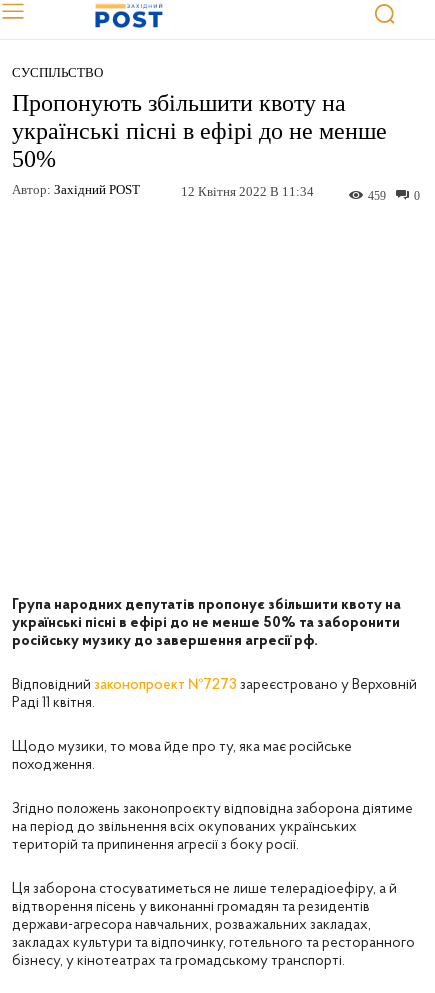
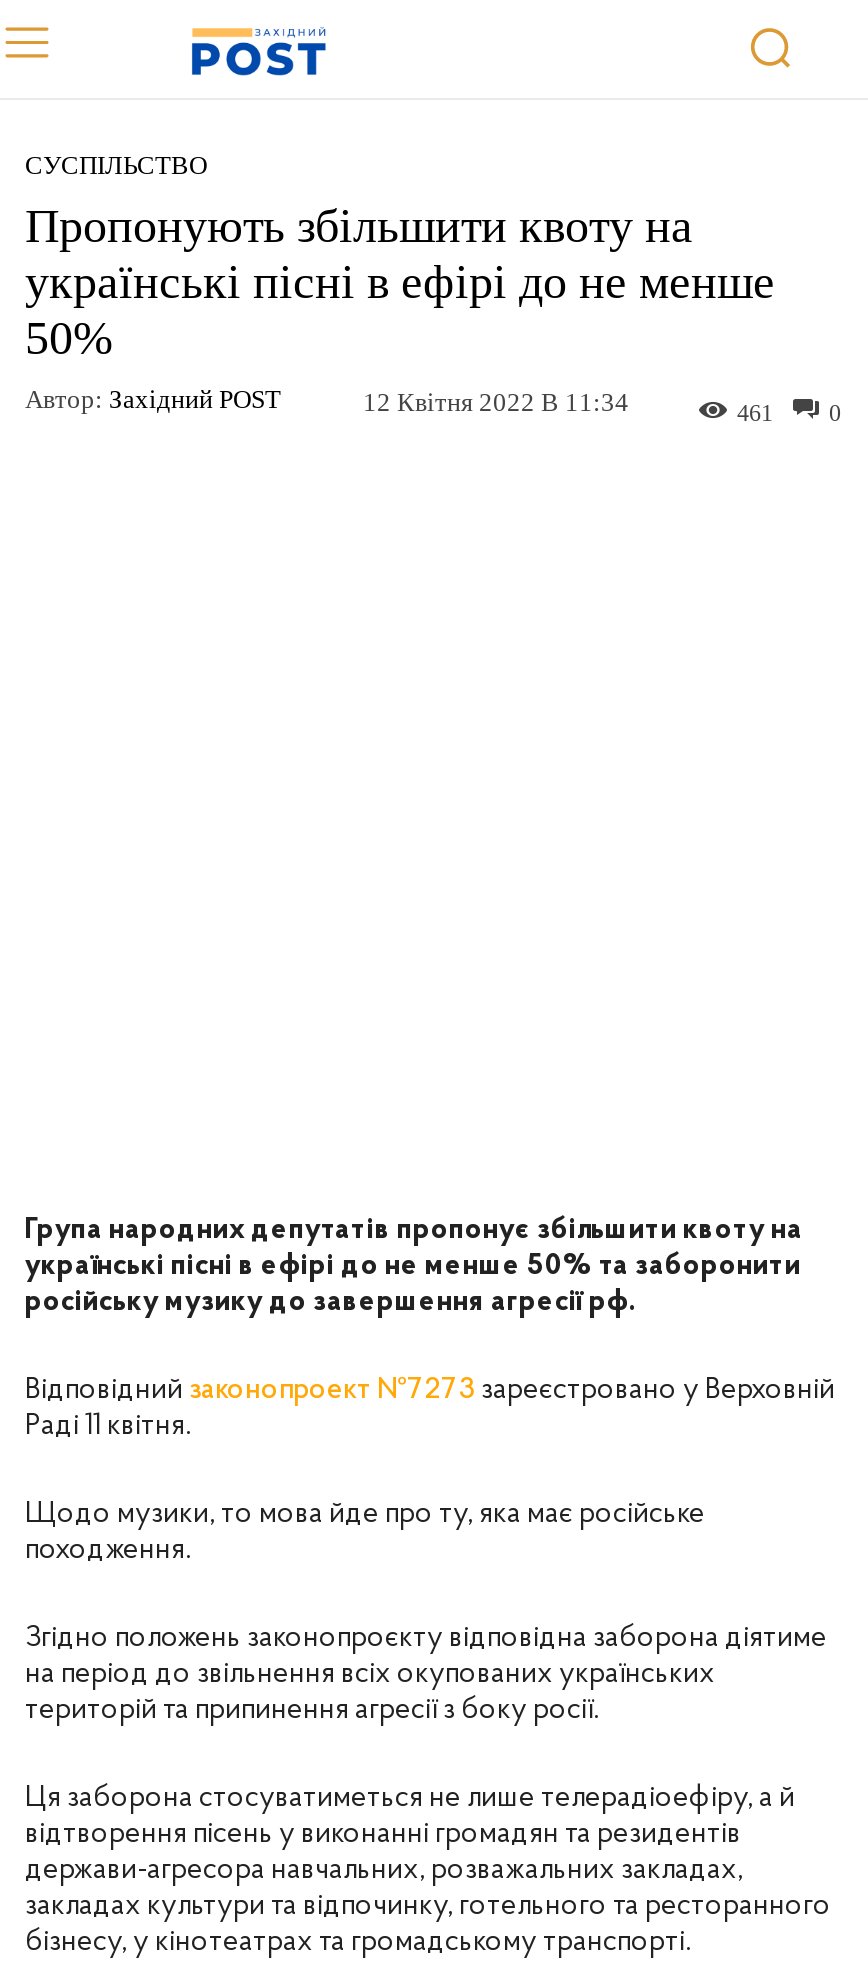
- 459 0
+ 461 0
